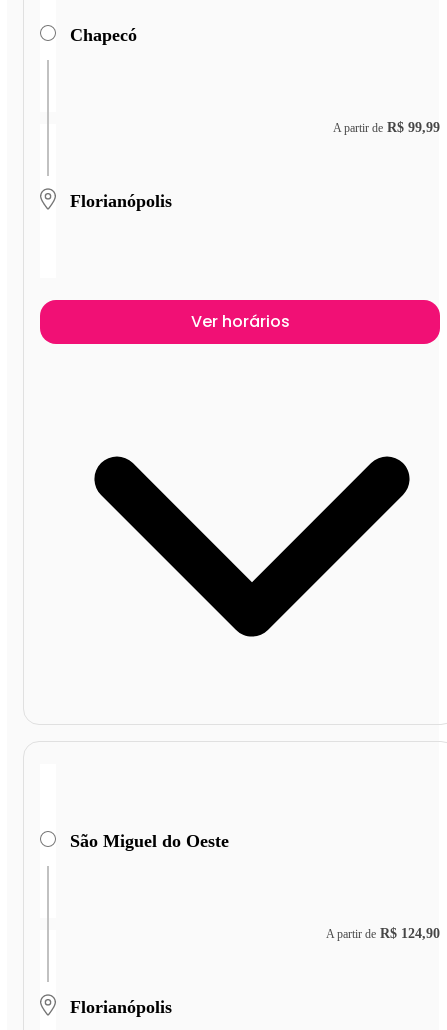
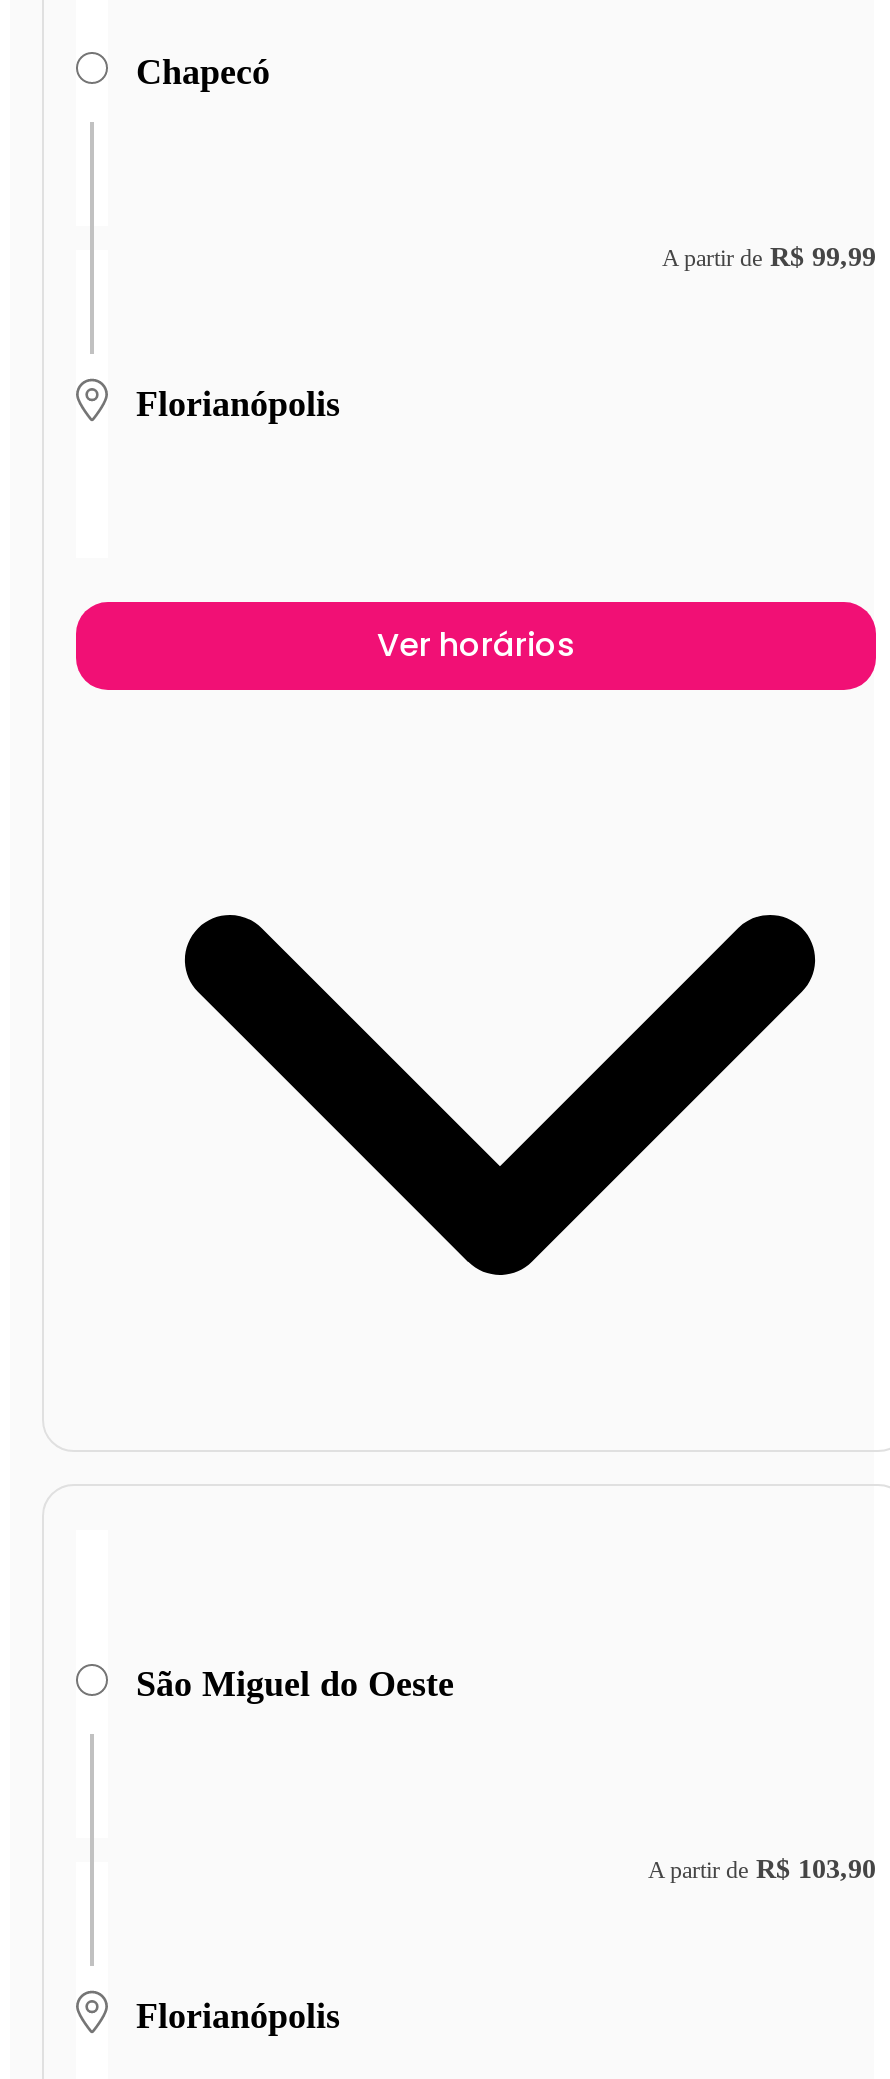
- A partir de R$ 124,90
+ A partir de R$ 103,90
